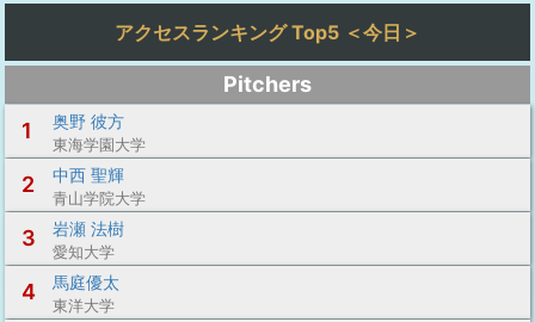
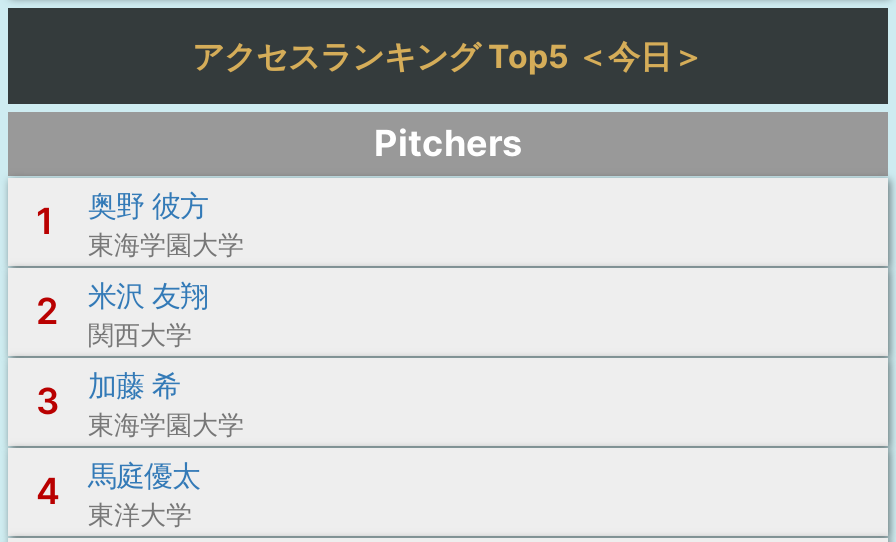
- 中西 聖輝
- 青山学院大学
+ 米沢 友翔
+ 関西大学

- 岩瀬 法樹
- 愛知大学
+ 加藤 希
+ 東海学園大学
